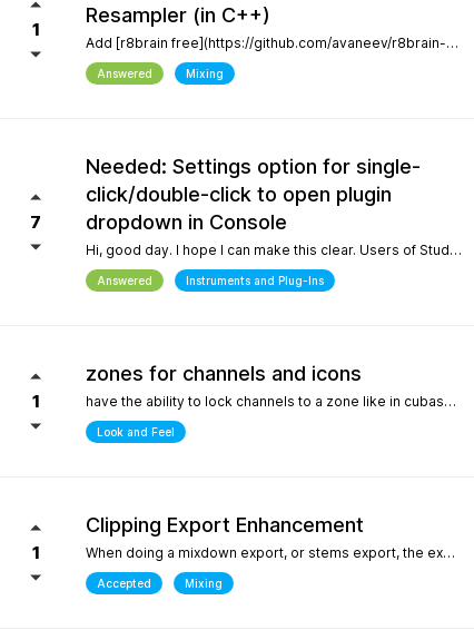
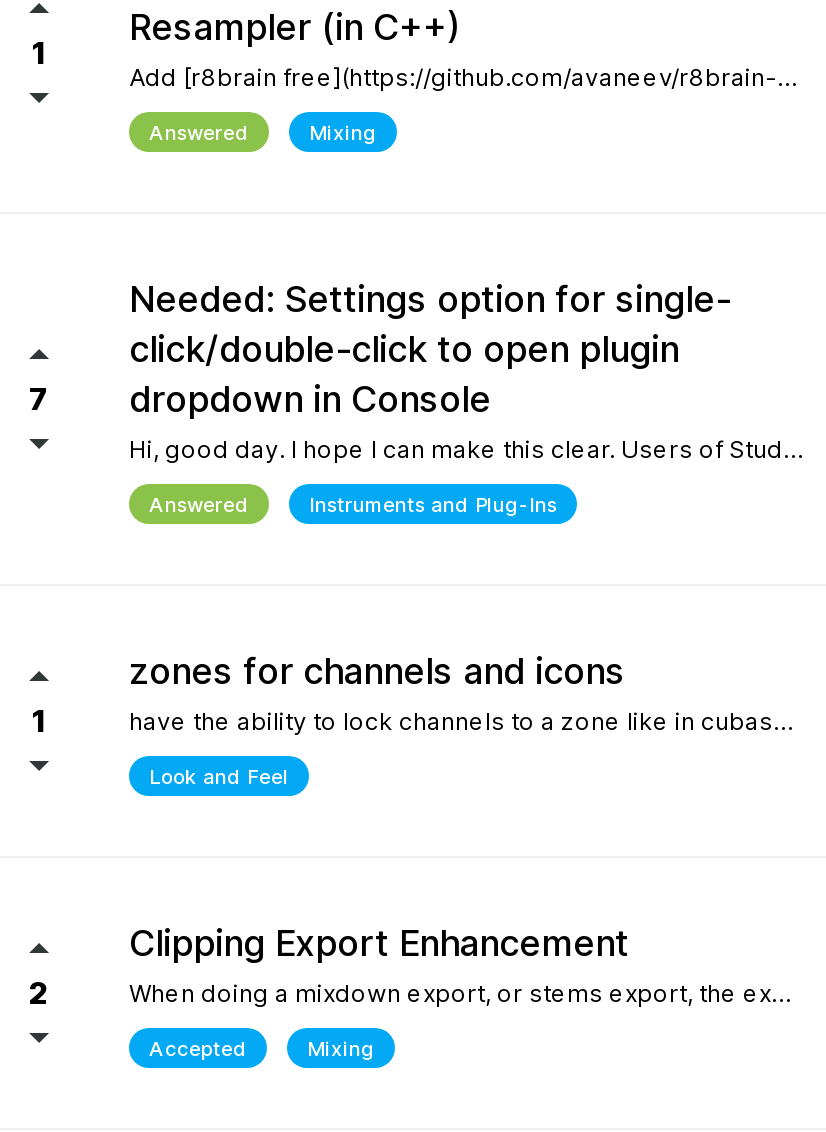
- 1
+ 2
